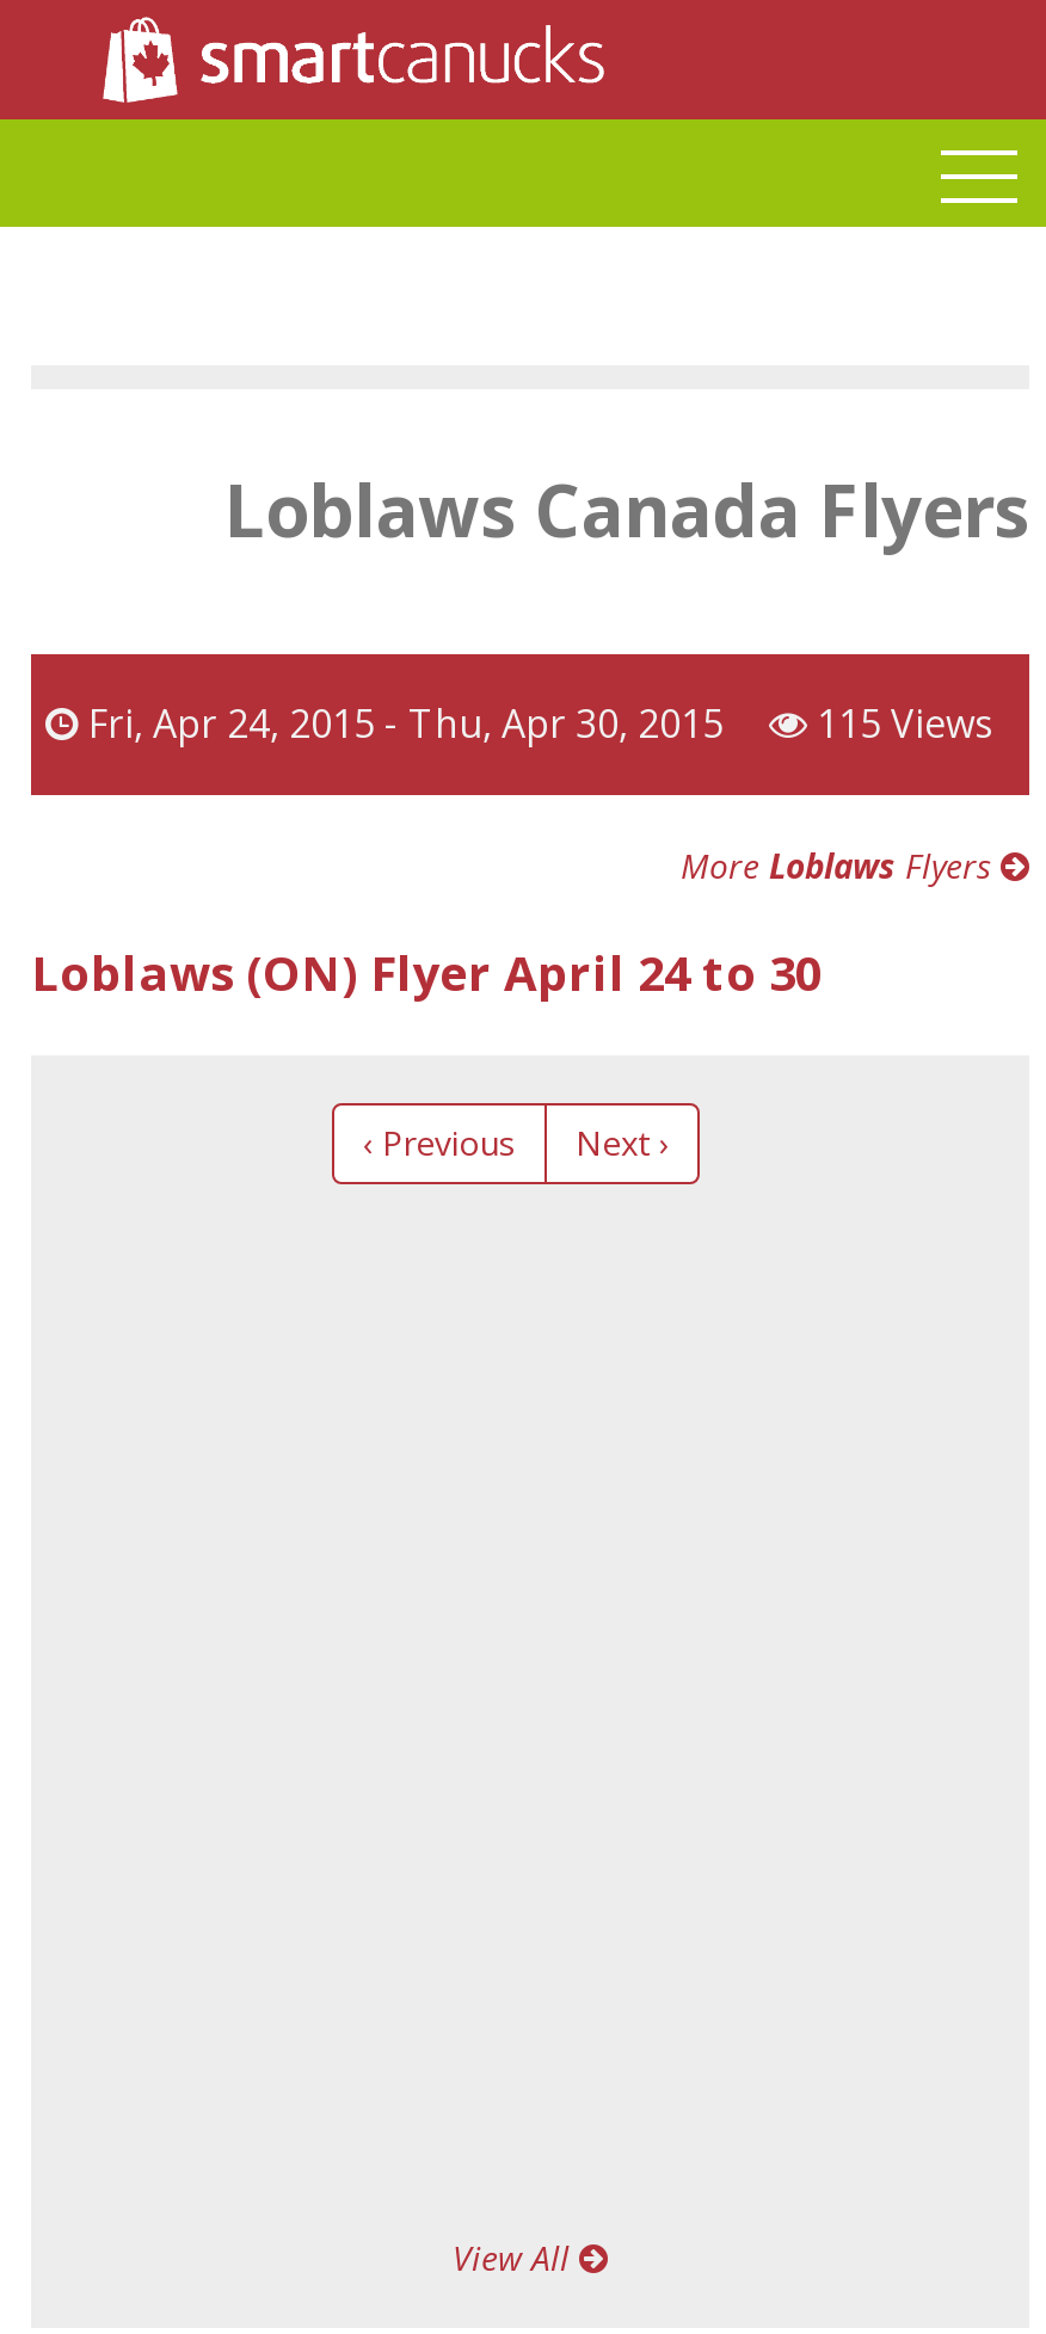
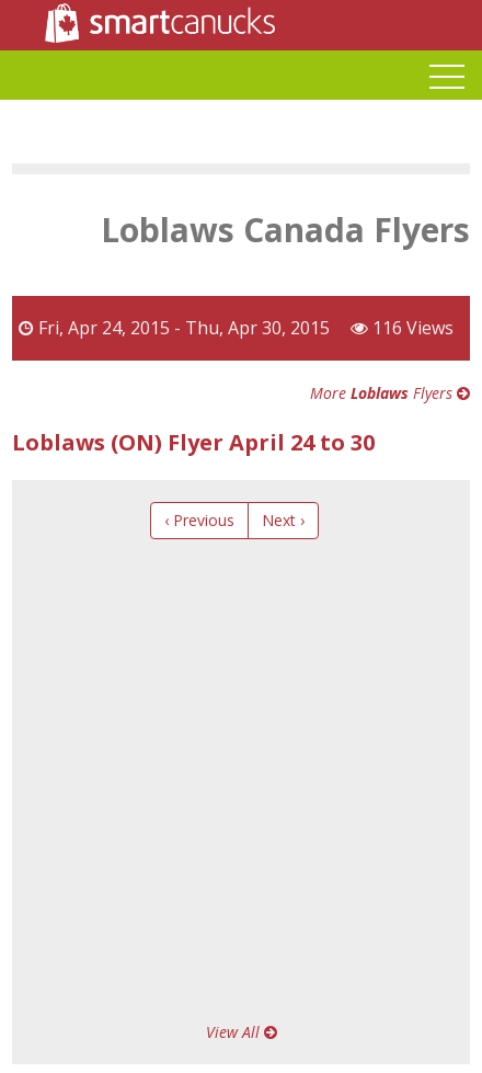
- Fri, Apr 24, 2015 - Thu, Apr 30, 2015 115 Views
+ Fri, Apr 24, 2015 - Thu, Apr 30, 2015 116 Views
